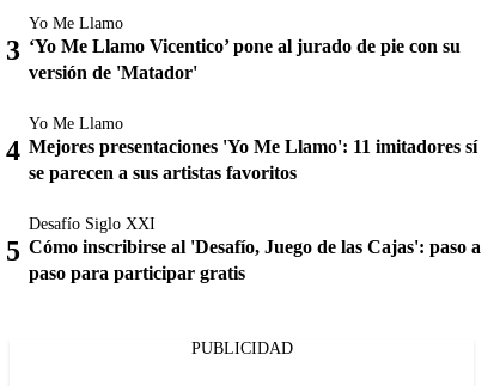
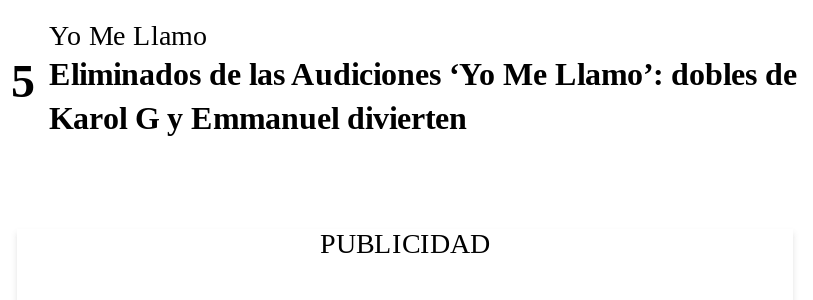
- ‘Yo Me Llamo Vicentico’ pone al jurado de pie con su
- versión de 'Matador'
- Yo Me Llamo
- Mejores presentaciones 'Yo Me Llamo': 11 imitadores sí
- se parecen a sus artistas favoritos
- Desafío Siglo XXI
- Cómo inscribirse al 'Desafío, Juego de las Cajas': paso a
- paso para participar gratis
+ Eliminados de las Audiciones ‘Yo Me Llamo’: dobles de
+ Karol G y Emmanuel divierten
